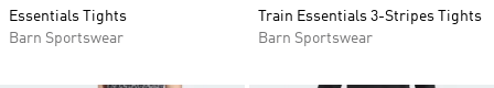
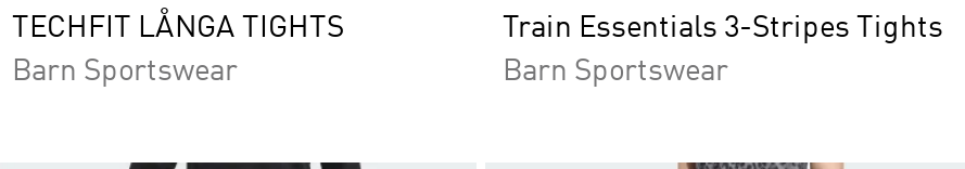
- Essentials Tights
+ TECHFIT LÅNGA TIGHTS
